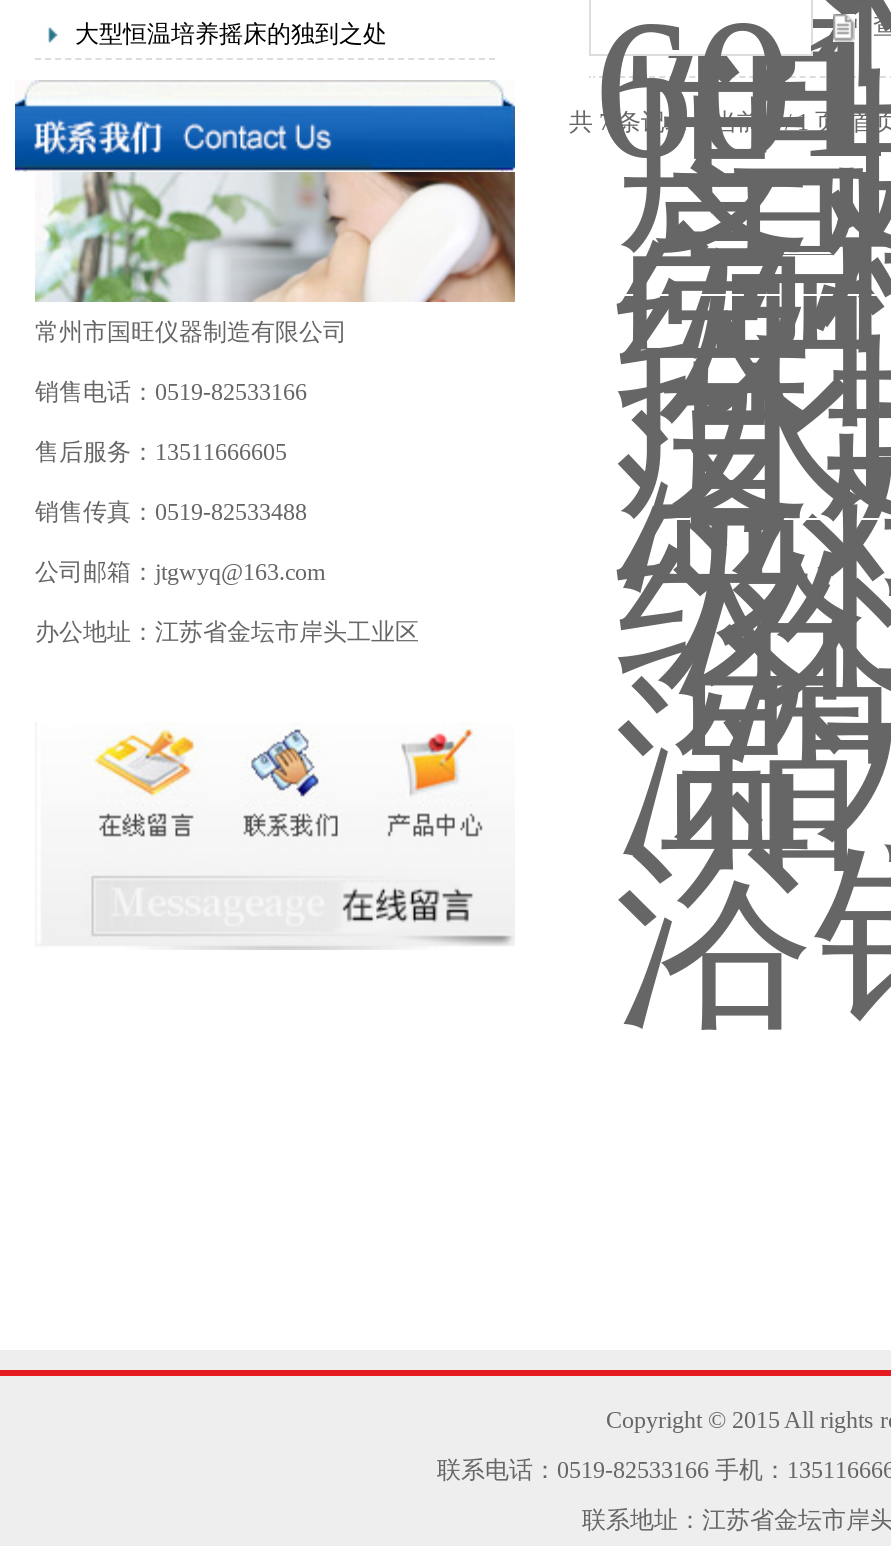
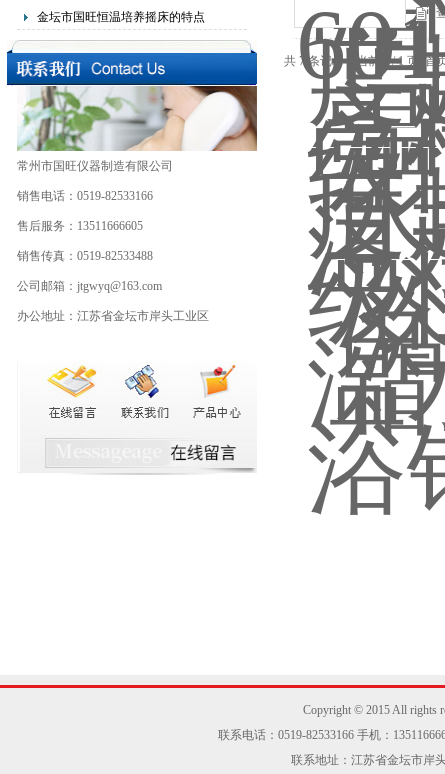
- 大型恒温培养摇床的独到之处
+ 金坛市国旺恒温培养摇床的特点
